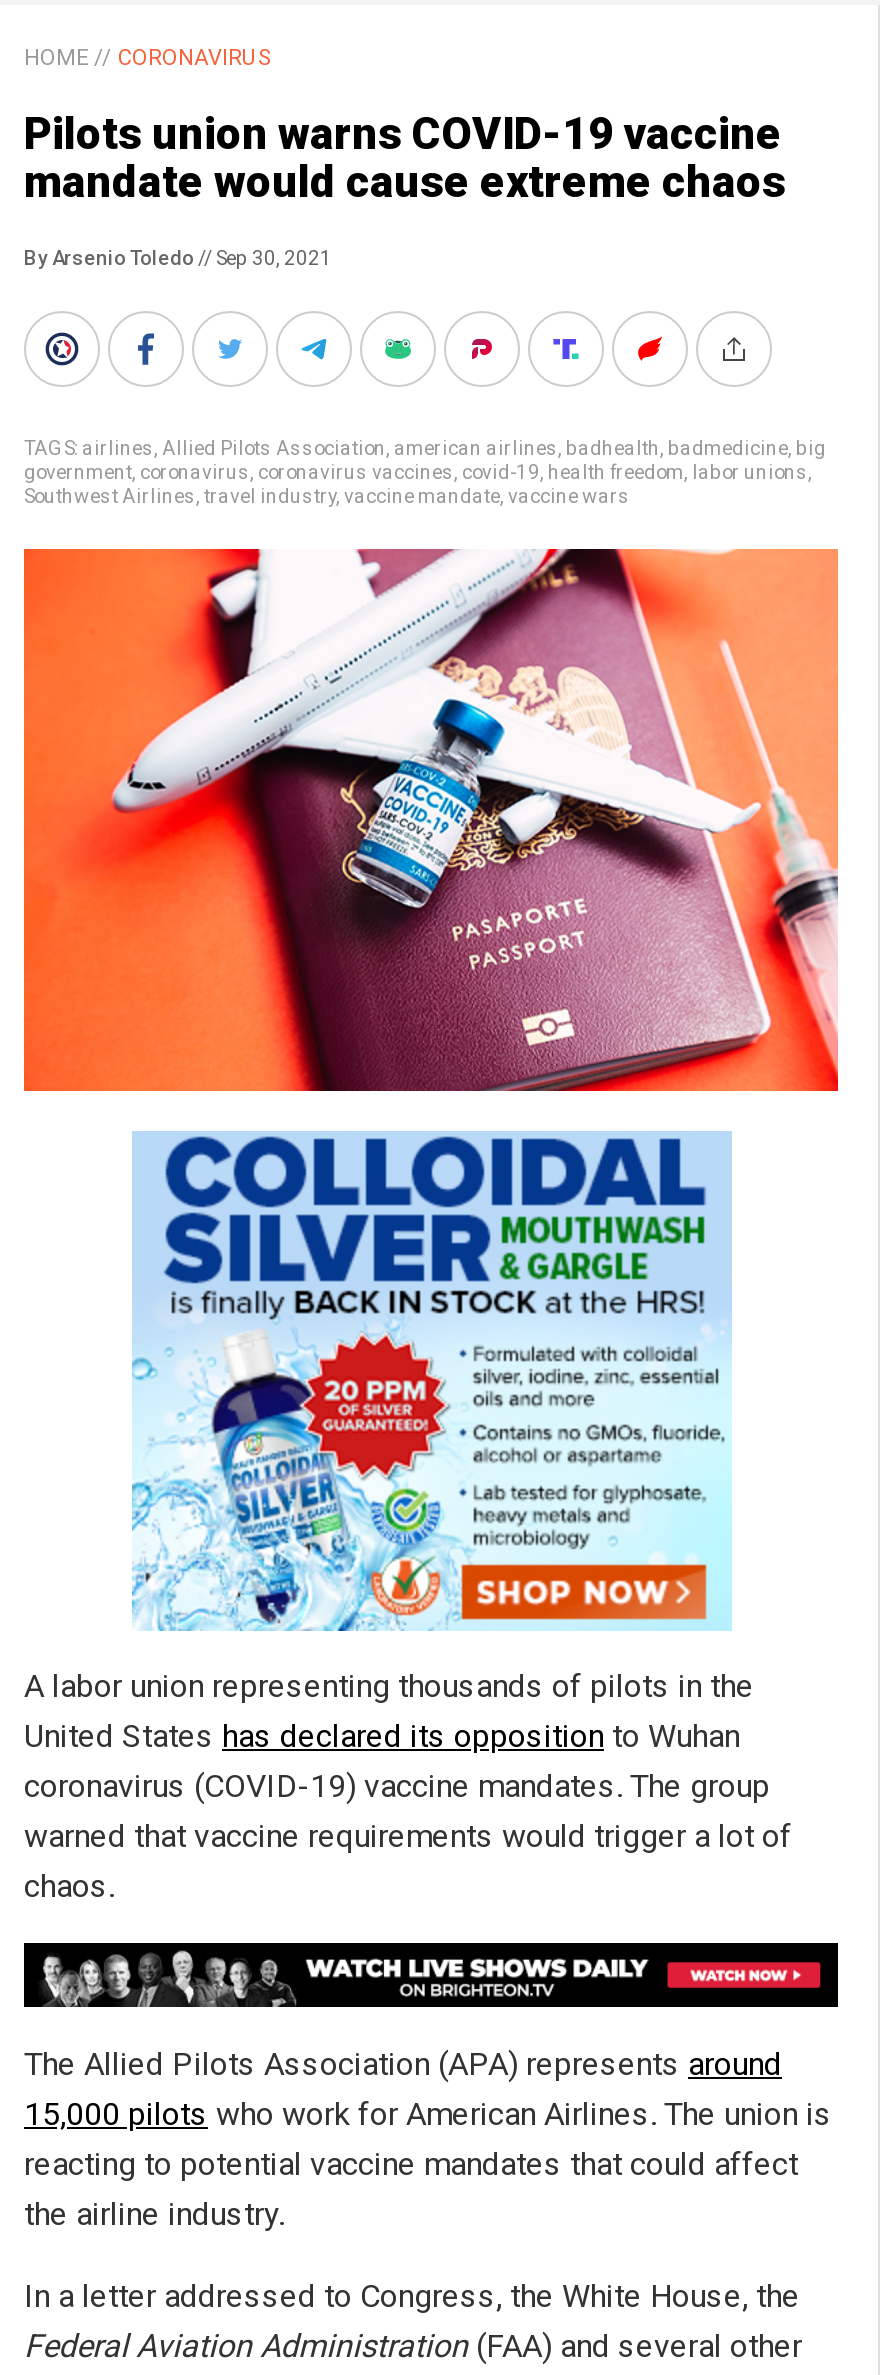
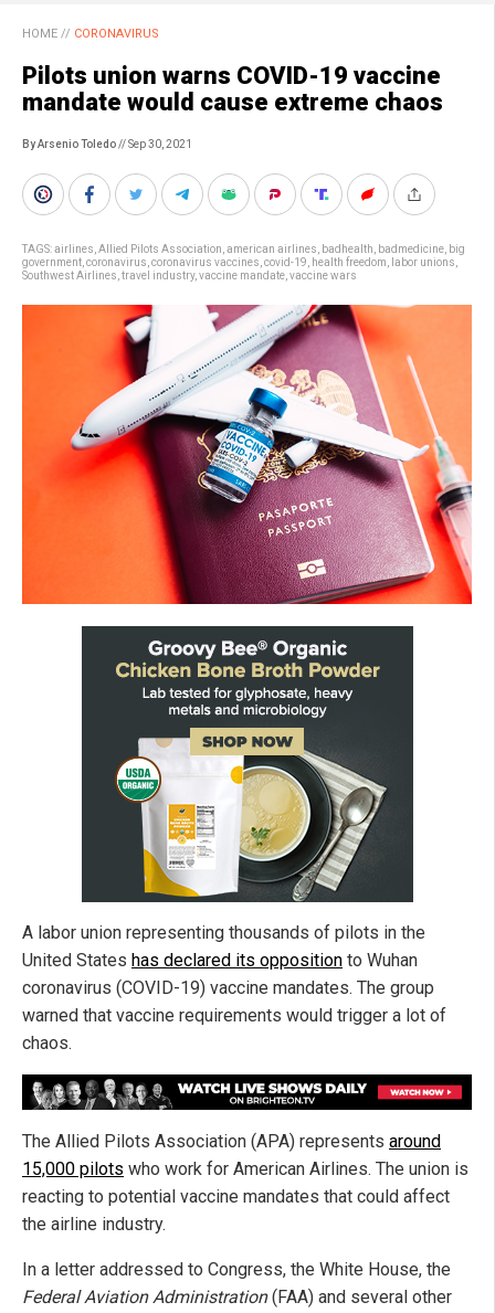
- [image]
+ [image]
